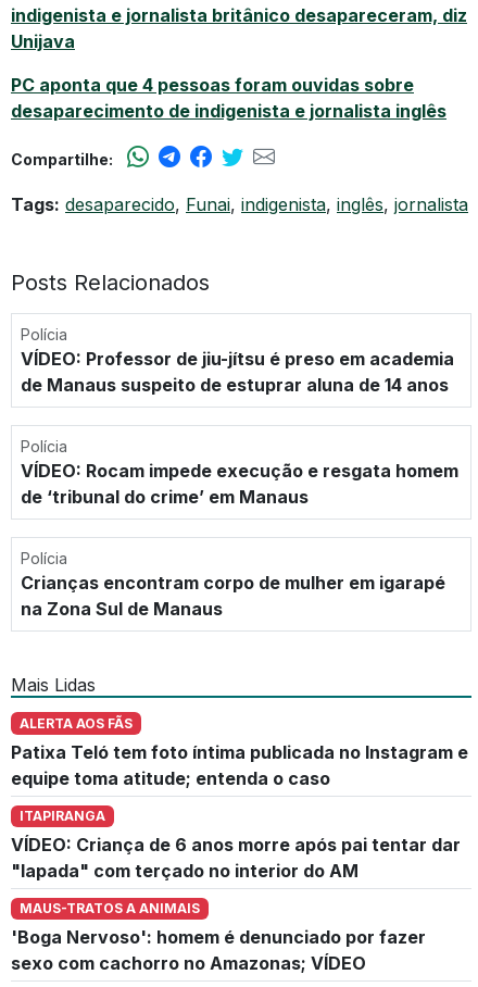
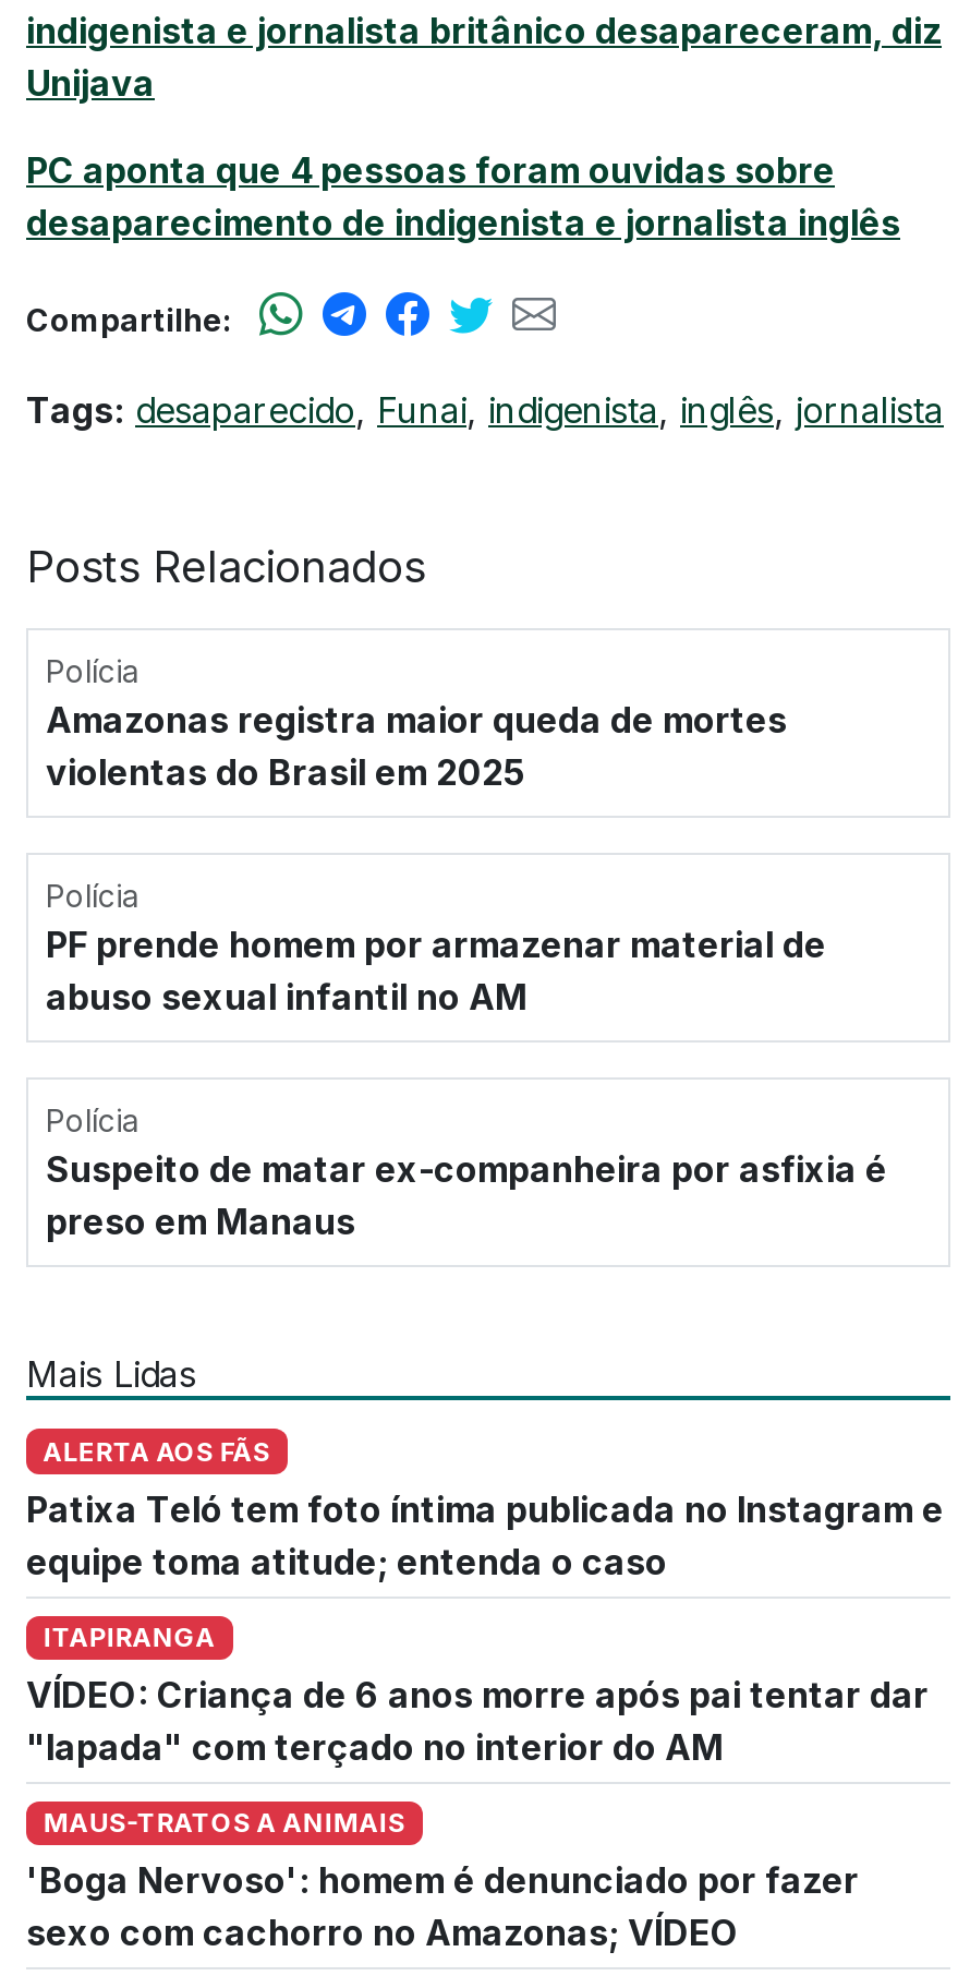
- VÍDEO: Professor de jiu-jítsu é preso em academia
- de Manaus suspeito de estuprar aluna de 14 anos
+ Amazonas registra maior queda de mortes
+ violentas do Brasil em 2025

- VÍDEO: Rocam impede execução e resgata homem
- de ‘tribunal do crime’ em Manaus
+ PF prende homem por armazenar material de
+ abuso sexual infantil no AM

- Crianças encontram corpo de mulher em igarapé
- na Zona Sul de Manaus
+ Suspeito de matar ex-companheira por asfixia é
+ preso em Manaus
